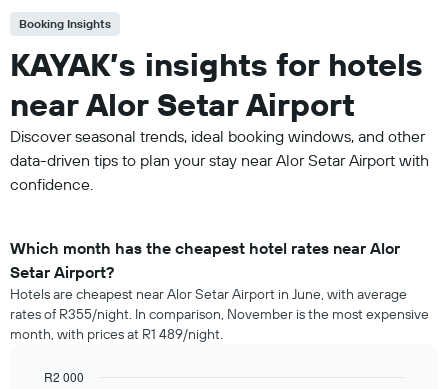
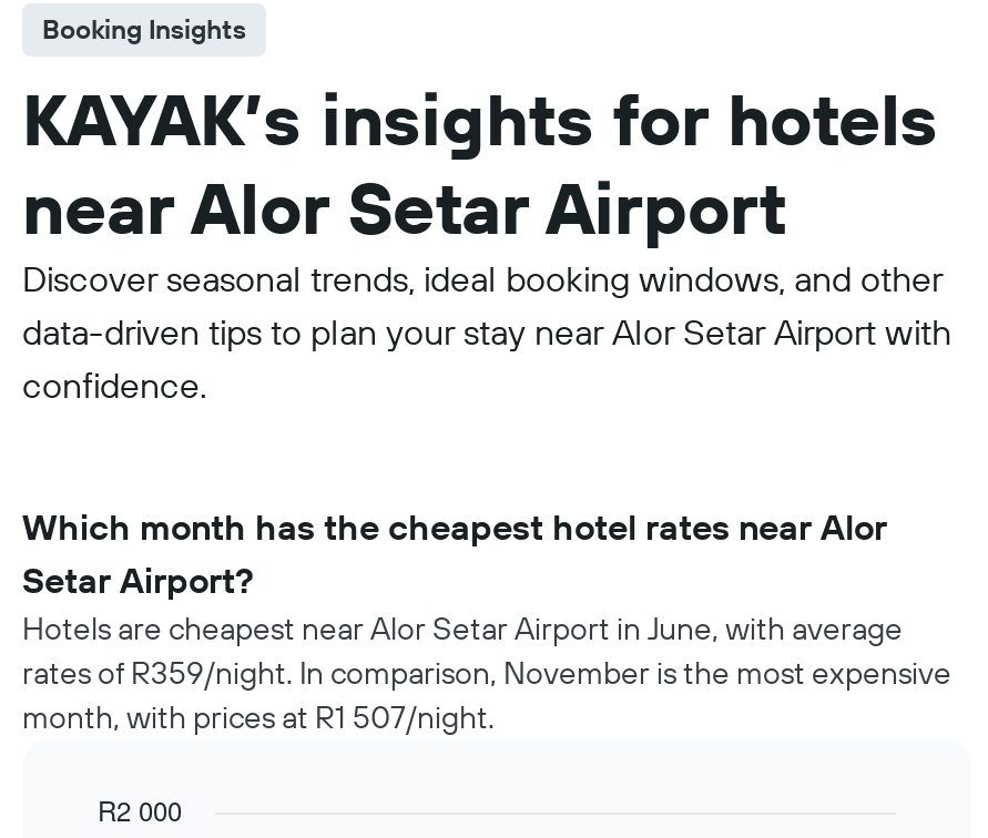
- rates of R355/night. In comparison, November is the most expensive
+ rates of R359/night. In comparison, November is the most expensive

- month, with prices at R1 489/night.
+ month, with prices at R1 507/night.
